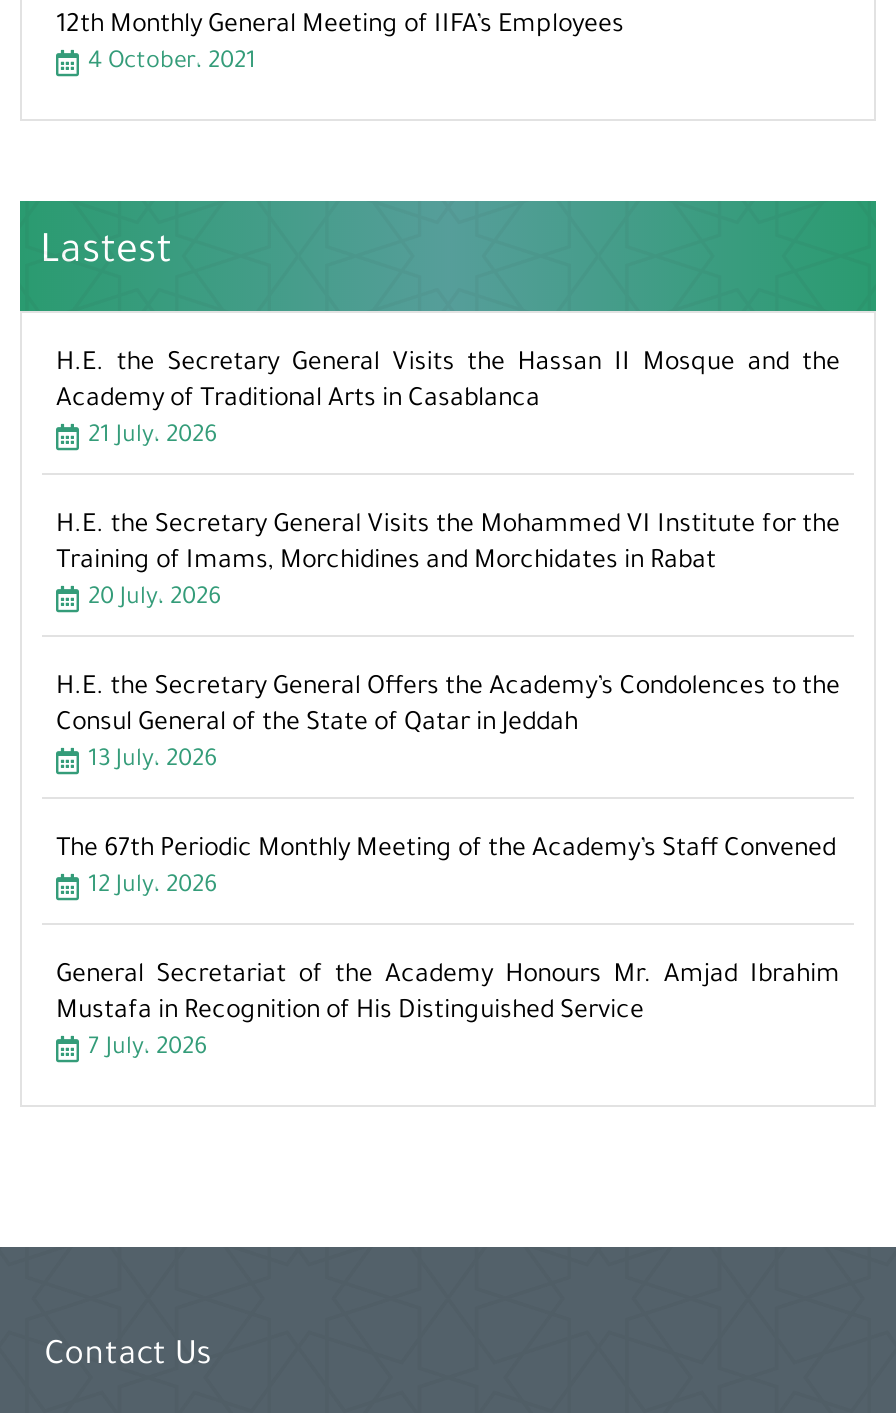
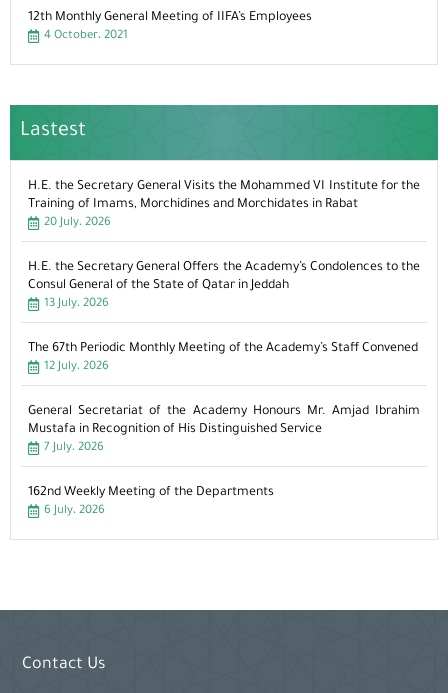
- H.E. the Secretary General Visits the Hassan II Mosque and the
- Academy of Traditional Arts in Casablanca
- 21 July، 2026

moved up: H.E. the Secretary General Visits the Mohammed VI Institute for the | Training of Imams, Morchidines and Morchidates in Rabat | 20 July، 2026 | ... | Mustafa in Recognition of His Distinguished Service | 7 July، 2026

+ 162nd Weekly Meeting of the Departments
+ 6 July، 2026
